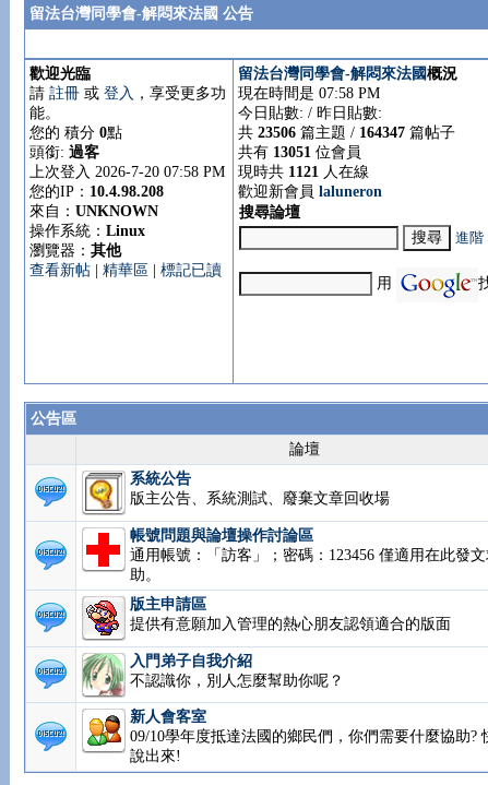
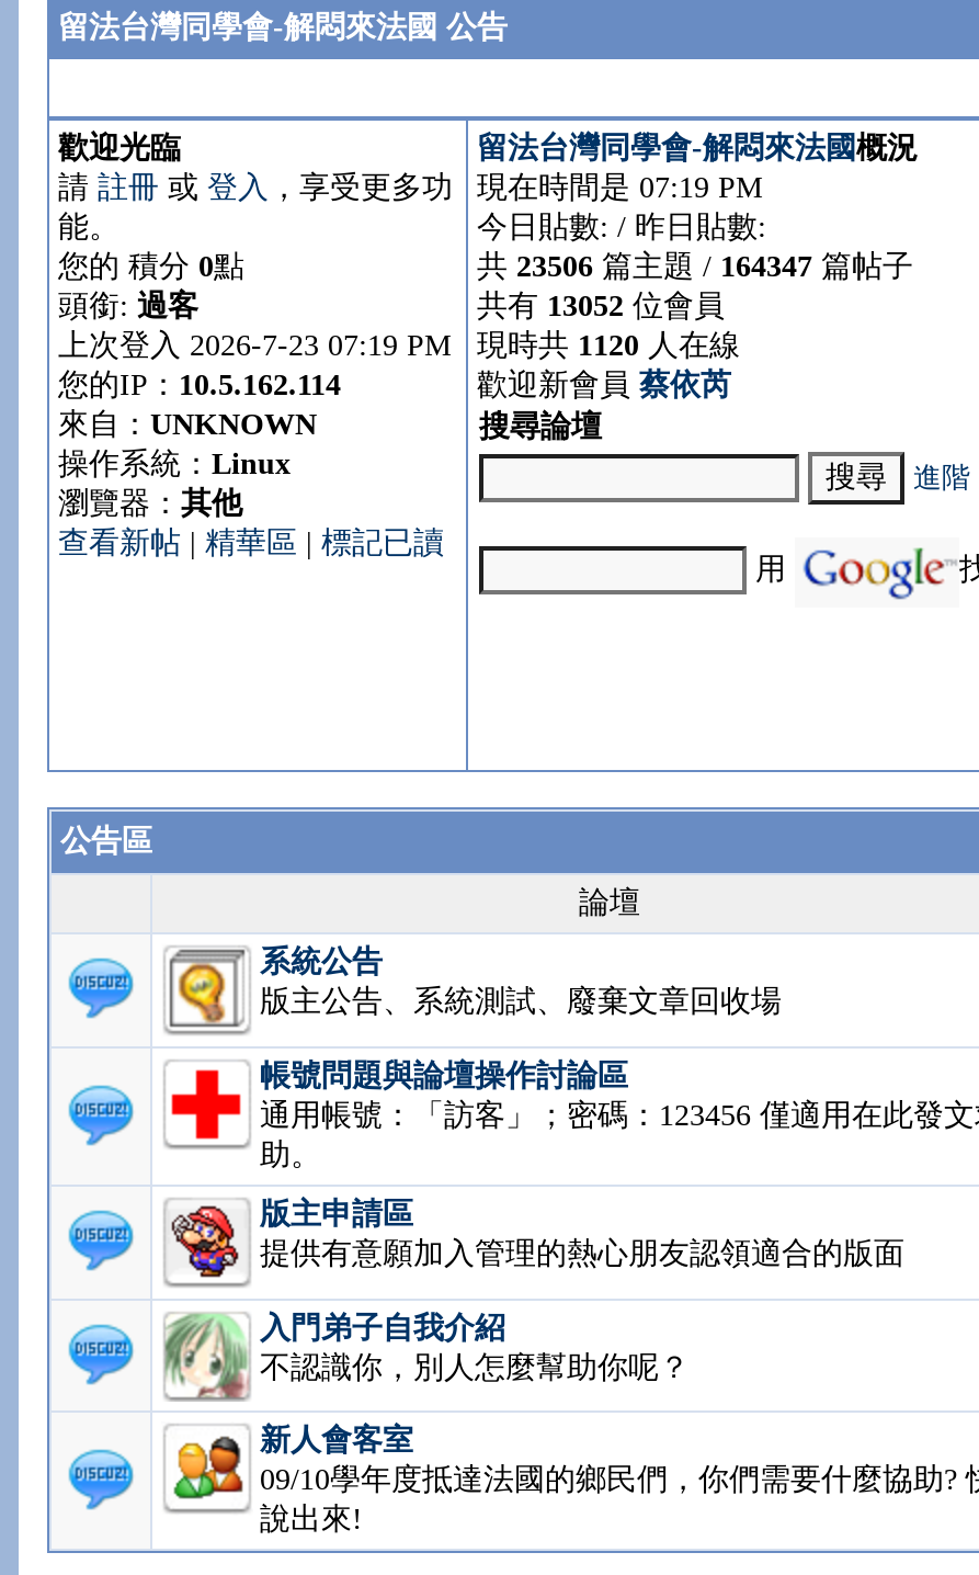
- 現在時間是 07:58 PM
+ 現在時間是 07:19 PM

- 共有13051位會員
- 現時共1121人在線
- 歡迎新會員laluneron
+ 共有13052位會員
+ 現時共1120人在線
+ 歡迎新會員蔡依芮

- 上次登入 2026-7-20 07:58 PM
+ 上次登入 2026-7-23 07:19 PM

- 您的IP：10.4.98.208
+ 您的IP：10.5.162.114
